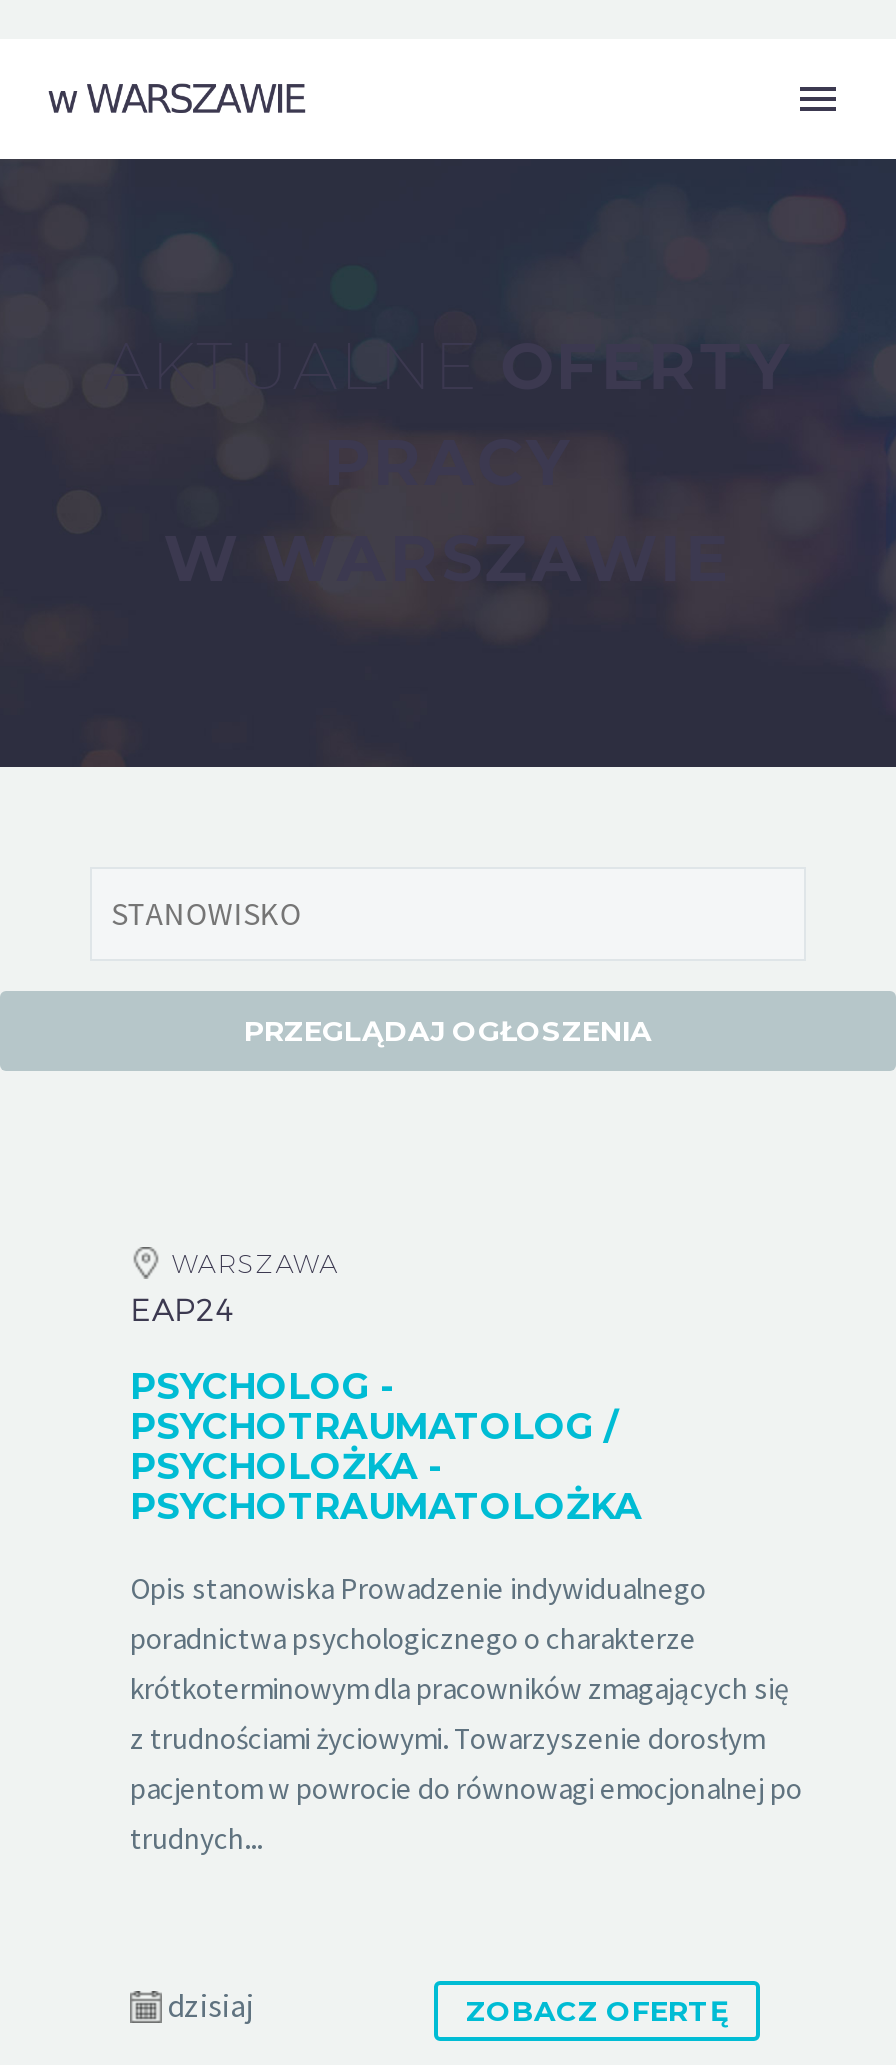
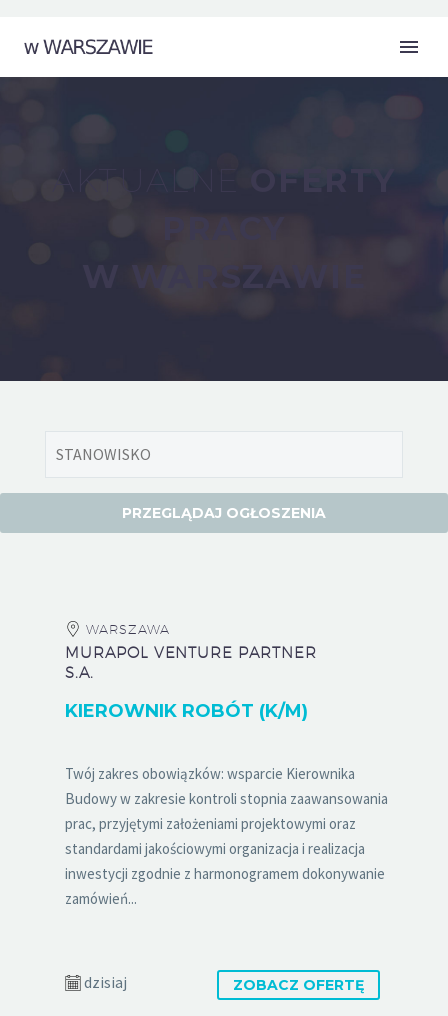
- EAP24
+ MURAPOL VENTURE PARTNER
+ S.A.

- PSYCHOLOG -
- PSYCHOTRAUMATOLOG /
- PSYCHOLOŻKA -
- PSYCHOTRAUMATOLOŻKA
+ KIEROWNIK ROBÓT (K/M)

- Opis stanowiska Prowadzenie indywidualnego
- poradnictwa psychologicznego o charakterze
- krótkoterminowym dla pracowników zmagających się
- z trudnościami życiowymi. Towarzyszenie dorosłym
- pacjentom w powrocie do równowagi emocjonalnej po
- trudnych...
+ Twój zakres obowiązków: wsparcie Kierownika
+ Budowy w zakresie kontroli stopnia zaawansowania
+ prac, przyjętymi założeniami projektowymi oraz
+ standardami jakościowymi organizacja i realizacja
+ inwestycji zgodnie z harmonogramem dokonywanie
+ zamówień...
